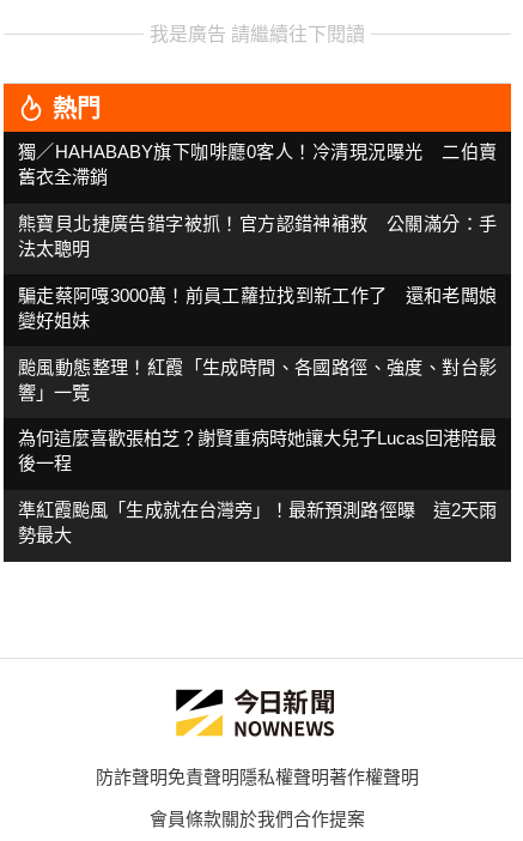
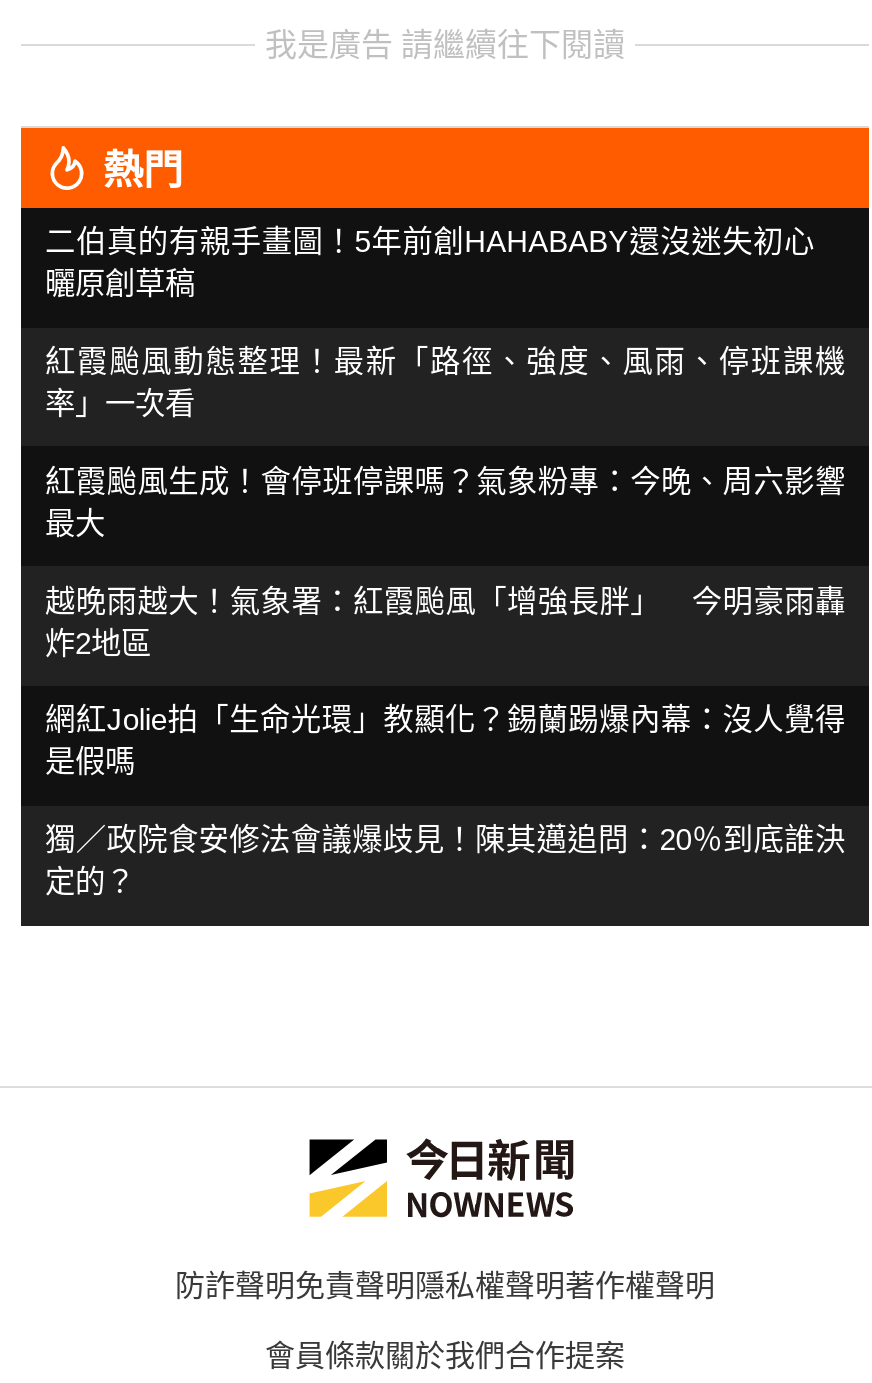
- 獨／HAHABABY旗下咖啡廳0客人！冷清現況曝光 二伯賣
- 舊衣全滯銷
+ 二伯真的有親手畫圖！5年前創HAHABABY還沒迷失初心
+ 曬原創草稿

- 熊寶貝北捷廣告錯字被抓！官方認錯神補救 公關滿分：手
- 法太聰明
+ 紅霞颱風動態整理！最新「路徑、強度、風雨、停班課機
+ 率」一次看

- 騙走蔡阿嘎3000萬！前員工蘿拉找到新工作了 還和老闆娘
- 變好姐妹
+ 紅霞颱風生成！會停班停課嗎？氣象粉專：今晚、周六影響
+ 最大

- 颱風動態整理！紅霞「生成時間、各國路徑、強度、對台影
- 響」一覽
+ 越晚雨越大！氣象署：紅霞颱風「增強長胖」 今明豪雨轟
+ 炸2地區

- 為何這麼喜歡張柏芝？謝賢重病時她讓大兒子Lucas回港陪最
- 後一程
+ 網紅Jolie拍「生命光環」教顯化？錫蘭踢爆內幕：沒人覺得
+ 是假嗎

- 準紅霞颱風「生成就在台灣旁」！最新預測路徑曝 這2天雨
- 勢最大
+ 獨／政院食安修法會議爆歧見！陳其邁追問：20％到底誰決
+ 定的？
